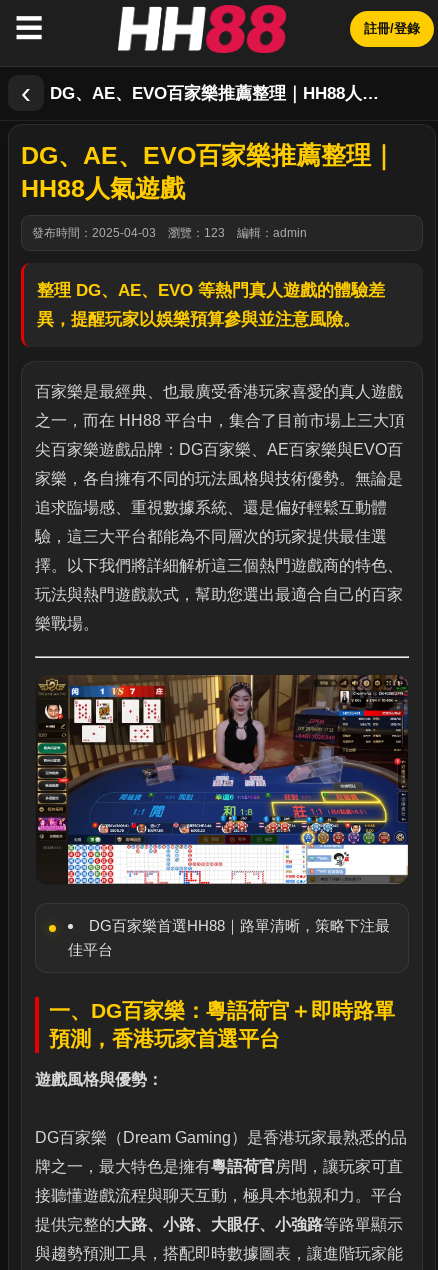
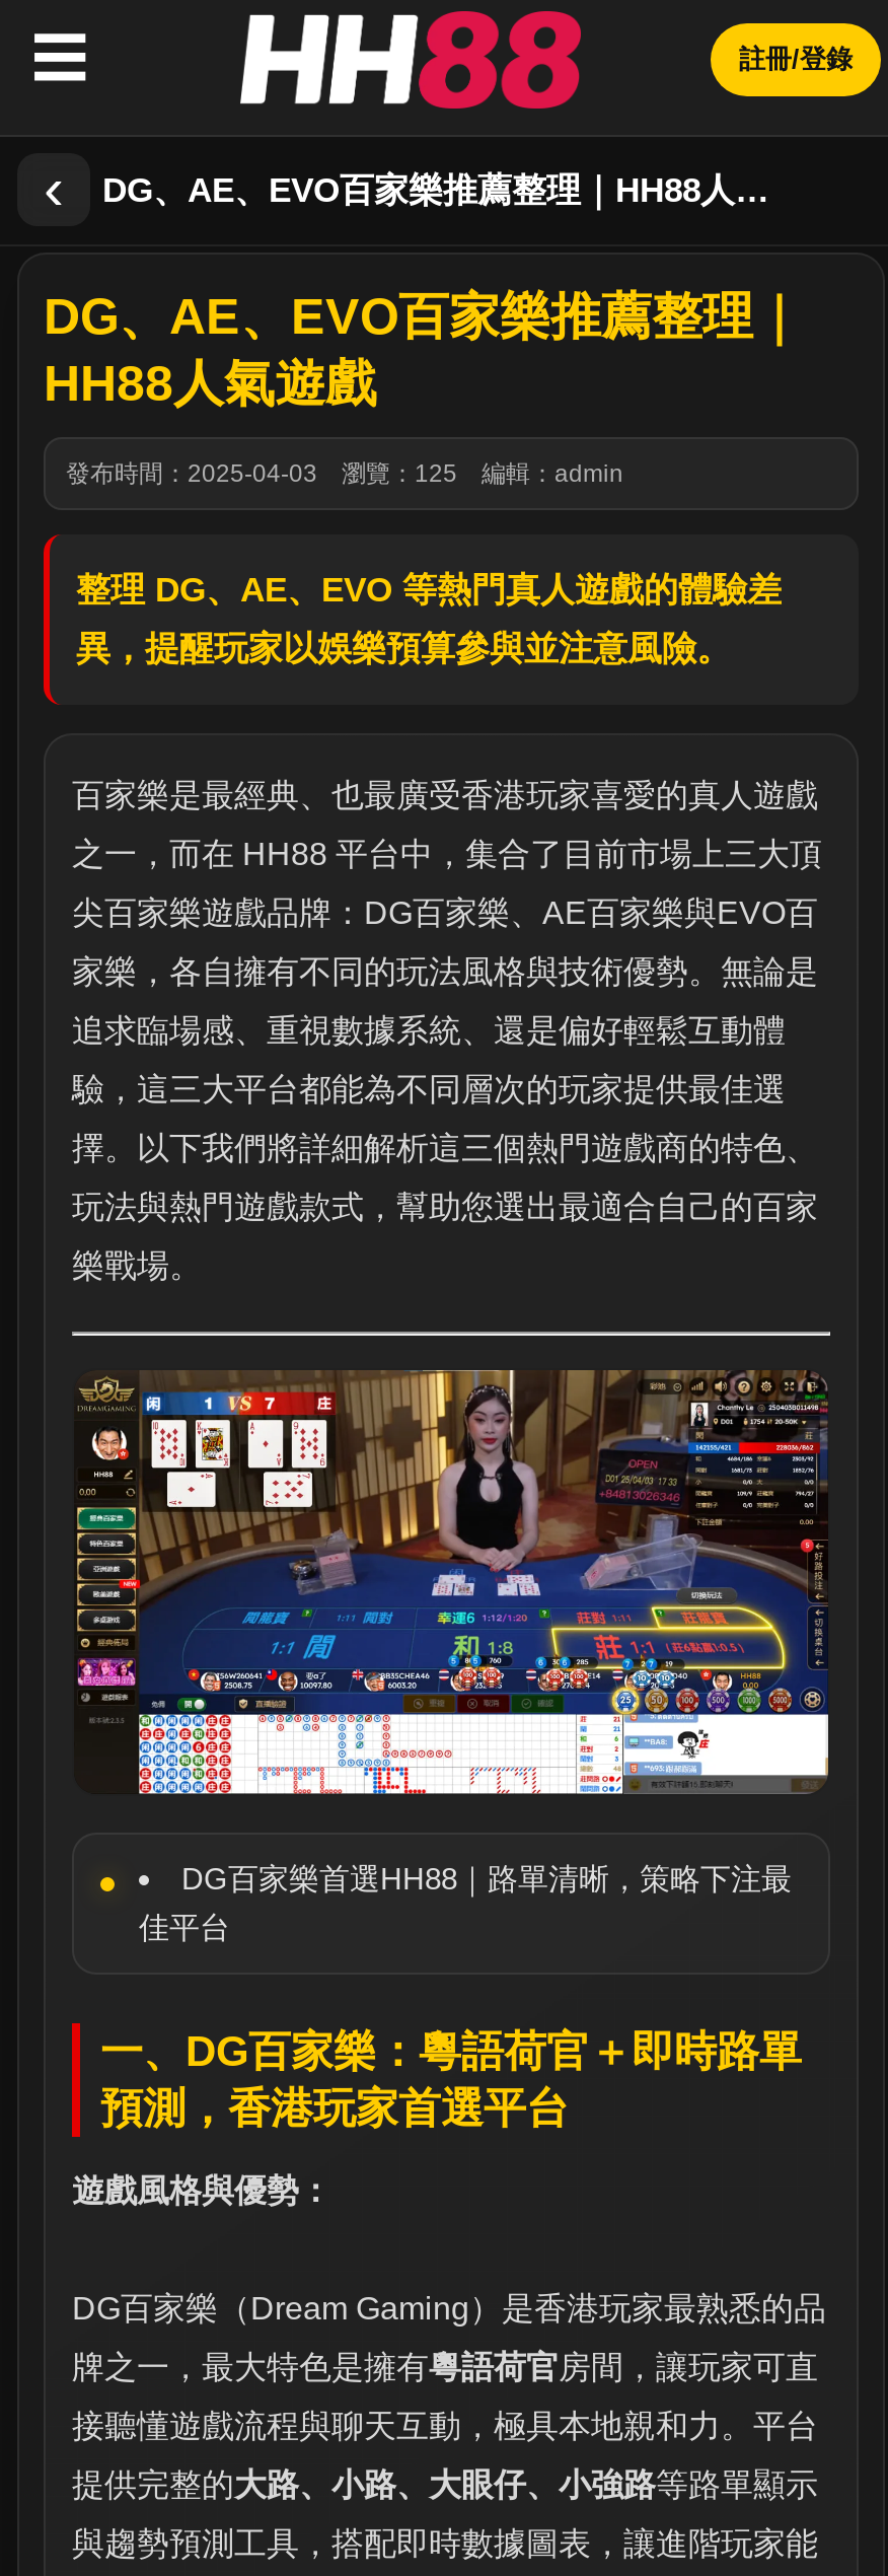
- 發布時間：2025-04-03 瀏覽：123 編輯：admin
+ 發布時間：2025-04-03 瀏覽：125 編輯：admin
